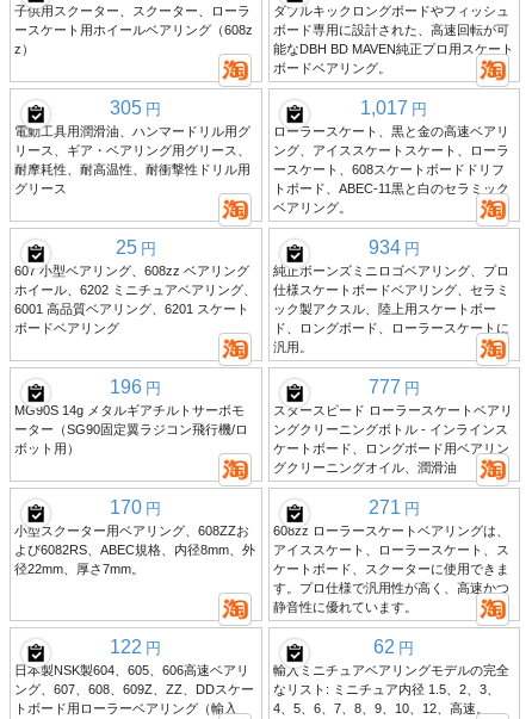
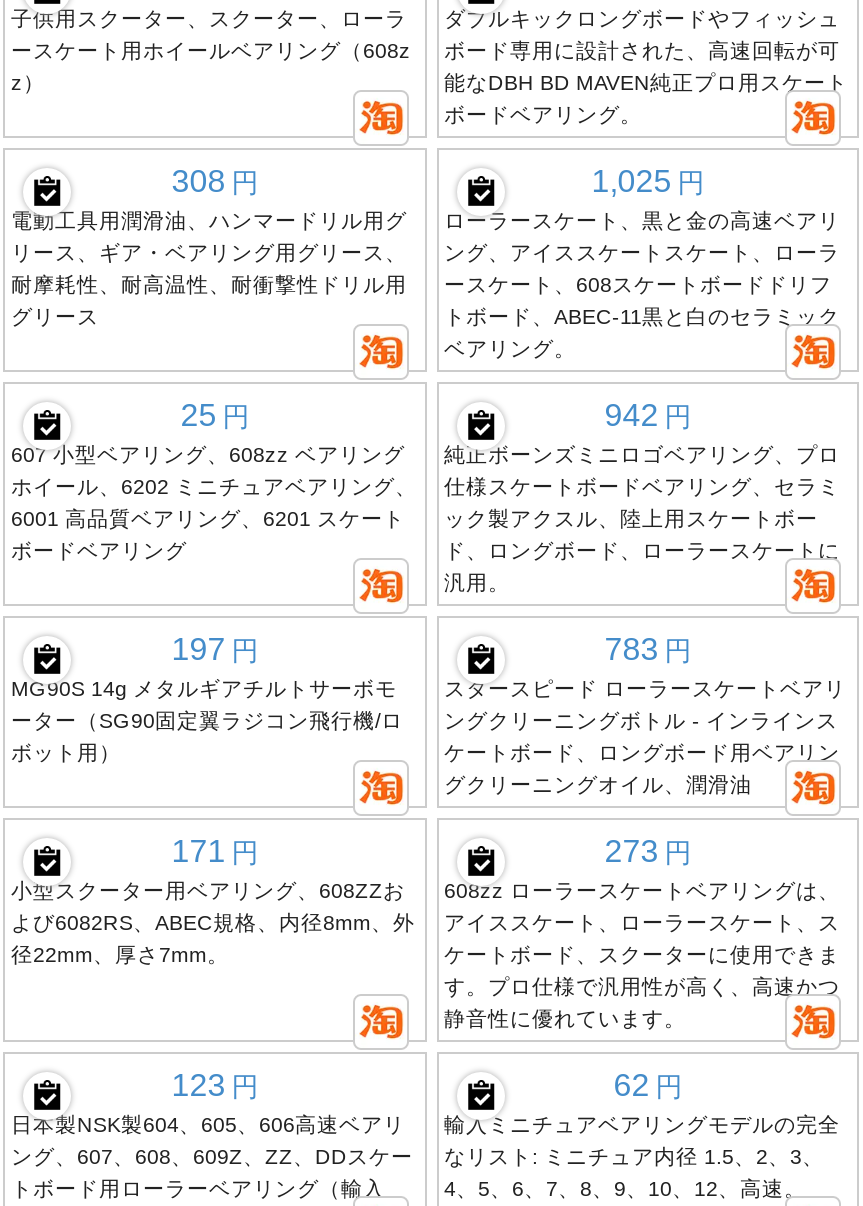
- 305 円
+ 308 円

- 1,017 円
+ 1,025 円

- 934 円
+ 942 円

- 196 円
+ 197 円

- 777 円
+ 783 円

- 170 円
+ 171 円

- 271 円
+ 273 円

- 122 円
+ 123 円
